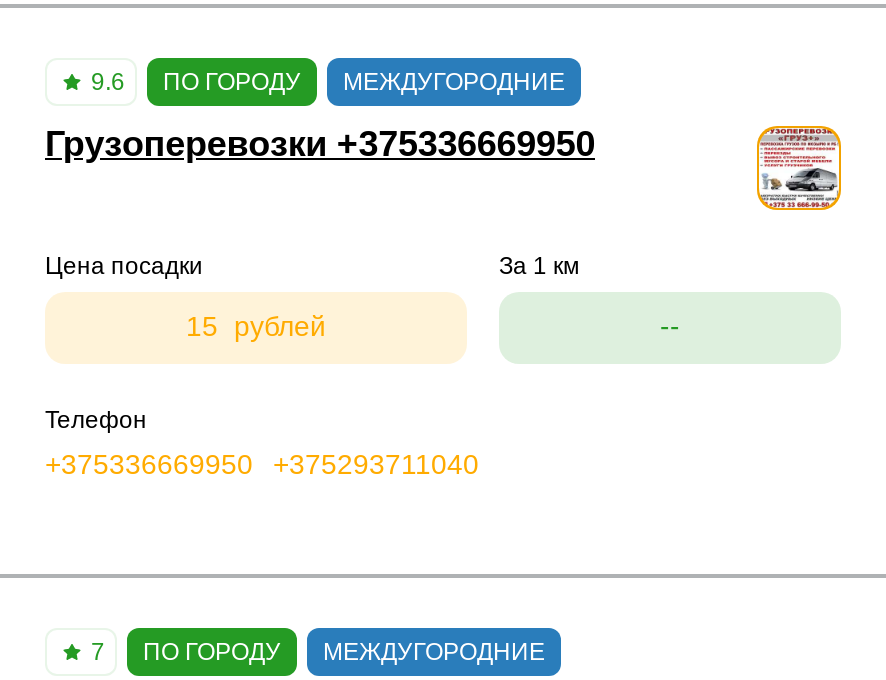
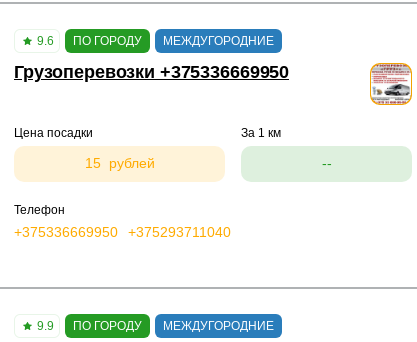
- 7 ПО ГОРОДУ МЕЖДУГОРОДНИЕ
+ 9.9 ПО ГОРОДУ МЕЖДУГОРОДНИЕ
